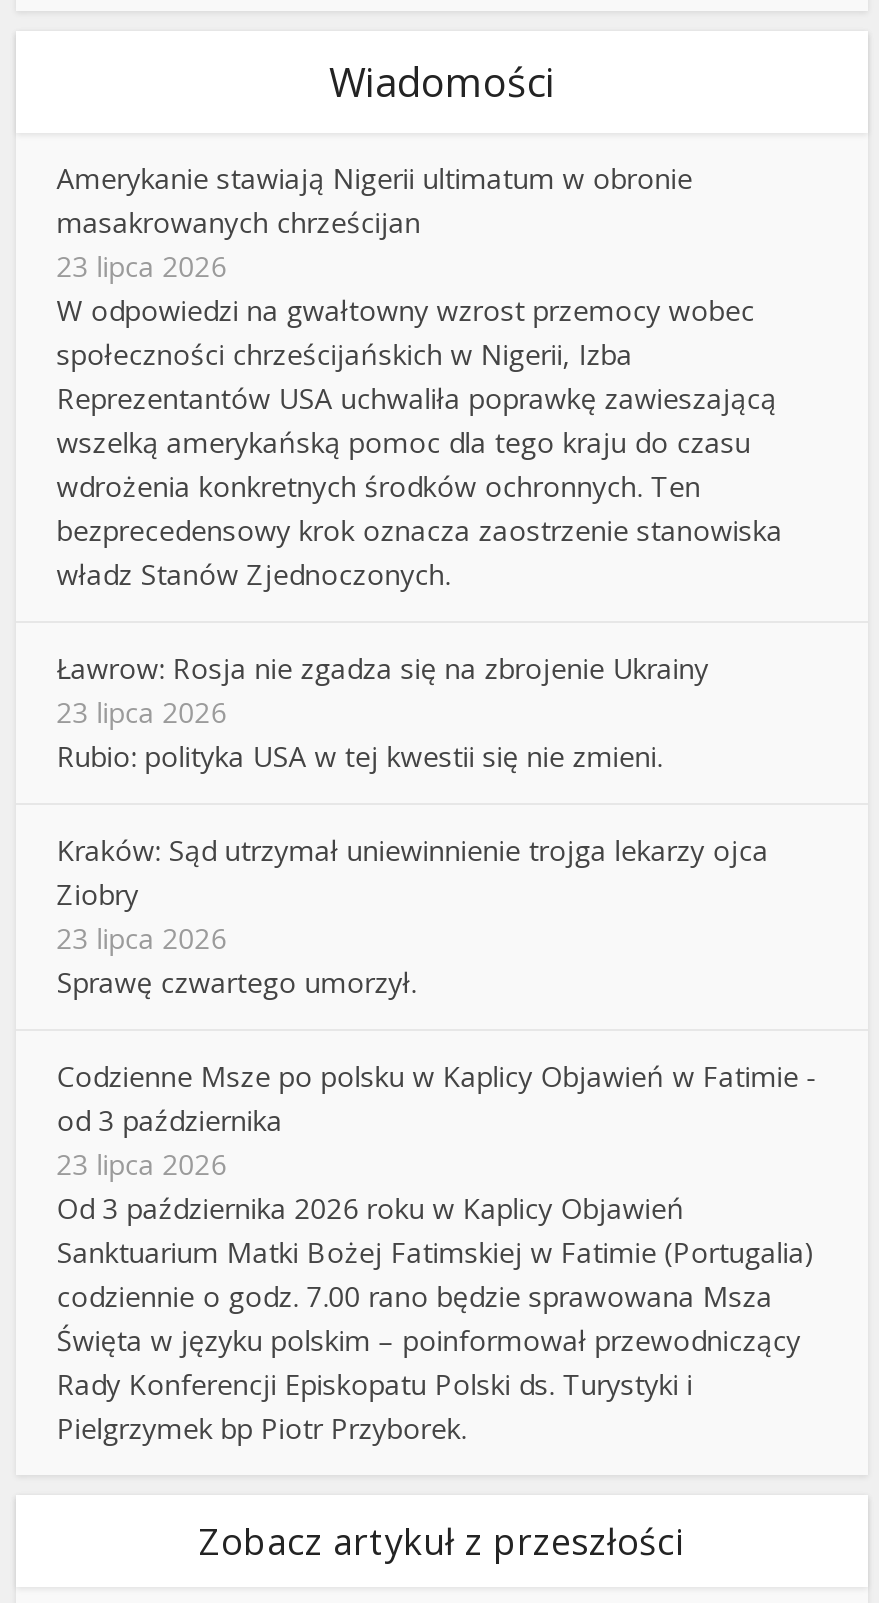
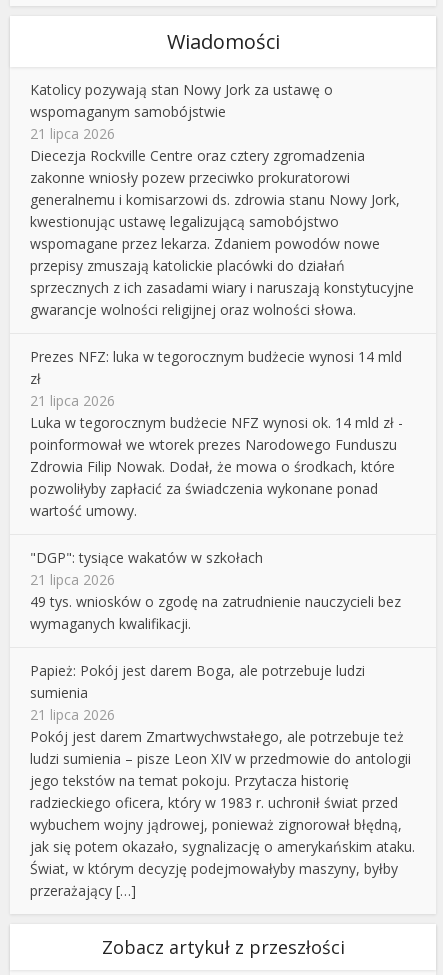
- Amerykanie stawiają Nigerii ultimatum w obronie
- masakrowanych chrześcijan
- 23 lipca 2026
- W odpowiedzi na gwałtowny wzrost przemocy wobec
- społeczności chrześcijańskich w Nigerii, Izba
- Reprezentantów USA uchwaliła poprawkę zawieszającą
- wszelką amerykańską pomoc dla tego kraju do czasu
- wdrożenia konkretnych środków ochronnych. Ten
- bezprecedensowy krok oznacza zaostrzenie stanowiska
- władz Stanów Zjednoczonych.
+ Katolicy pozywają stan Nowy Jork za ustawę o
+ wspomaganym samobójstwie
+ 21 lipca 2026
+ Diecezja Rockville Centre oraz cztery zgromadzenia
+ zakonne wniosły pozew przeciwko prokuratorowi
+ generalnemu i komisarzowi ds. zdrowia stanu Nowy Jork,
+ kwestionując ustawę legalizującą samobójstwo
+ wspomagane przez lekarza. Zdaniem powodów nowe
+ przepisy zmuszają katolickie placówki do działań
+ sprzecznych z ich zasadami wiary i naruszają konstytucyjne
+ gwarancje wolności religijnej oraz wolności słowa.

- Ławrow: Rosja nie zgadza się na zbrojenie Ukrainy
- 23 lipca 2026
- Rubio: polityka USA w tej kwestii się nie zmieni.
+ Prezes NFZ: luka w tegorocznym budżecie wynosi 14 mld
+ zł
+ 21 lipca 2026
+ Luka w tegorocznym budżecie NFZ wynosi ok. 14 mld zł -
+ poinformował we wtorek prezes Narodowego Funduszu
+ Zdrowia Filip Nowak. Dodał, że mowa o środkach, które
+ pozwoliłyby zapłacić za świadczenia wykonane ponad
+ wartość umowy.

- Kraków: Sąd utrzymał uniewinnienie trojga lekarzy ojca
- Ziobry
- 23 lipca 2026
- Sprawę czwartego umorzył.
+ "DGP": tysiące wakatów w szkołach
+ 21 lipca 2026
+ 49 tys. wniosków o zgodę na zatrudnienie nauczycieli bez
+ wymaganych kwalifikacji.

- Codzienne Msze po polsku w Kaplicy Objawień w Fatimie -
- od 3 października
- 23 lipca 2026
- Od 3 października 2026 roku w Kaplicy Objawień
- Sanktuarium Matki Bożej Fatimskiej w Fatimie (Portugalia)
- codziennie o godz. 7.00 rano będzie sprawowana Msza
- Święta w języku polskim – poinformował przewodniczący
- Rady Konferencji Episkopatu Polski ds. Turystyki i
- Pielgrzymek bp Piotr Przyborek.
+ Papież: Pokój jest darem Boga, ale potrzebuje ludzi
+ sumienia
+ 21 lipca 2026
+ Pokój jest darem Zmartwychwstałego, ale potrzebuje też
+ ludzi sumienia – pisze Leon XIV w przedmowie do antologii
+ jego tekstów na temat pokoju. Przytacza historię
+ radzieckiego oficera, który w 1983 r. uchronił świat przed
+ wybuchem wojny jądrowej, ponieważ zignorował błędną,
+ jak się potem okazało, sygnalizację o amerykańskim ataku.
+ Świat, w którym decyzję podejmowałyby maszyny, byłby
+ przerażający […]
